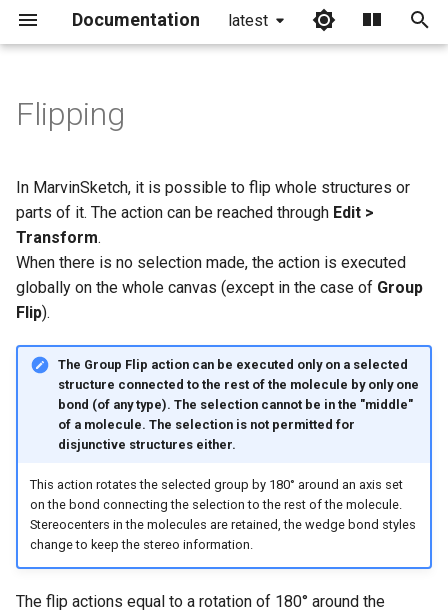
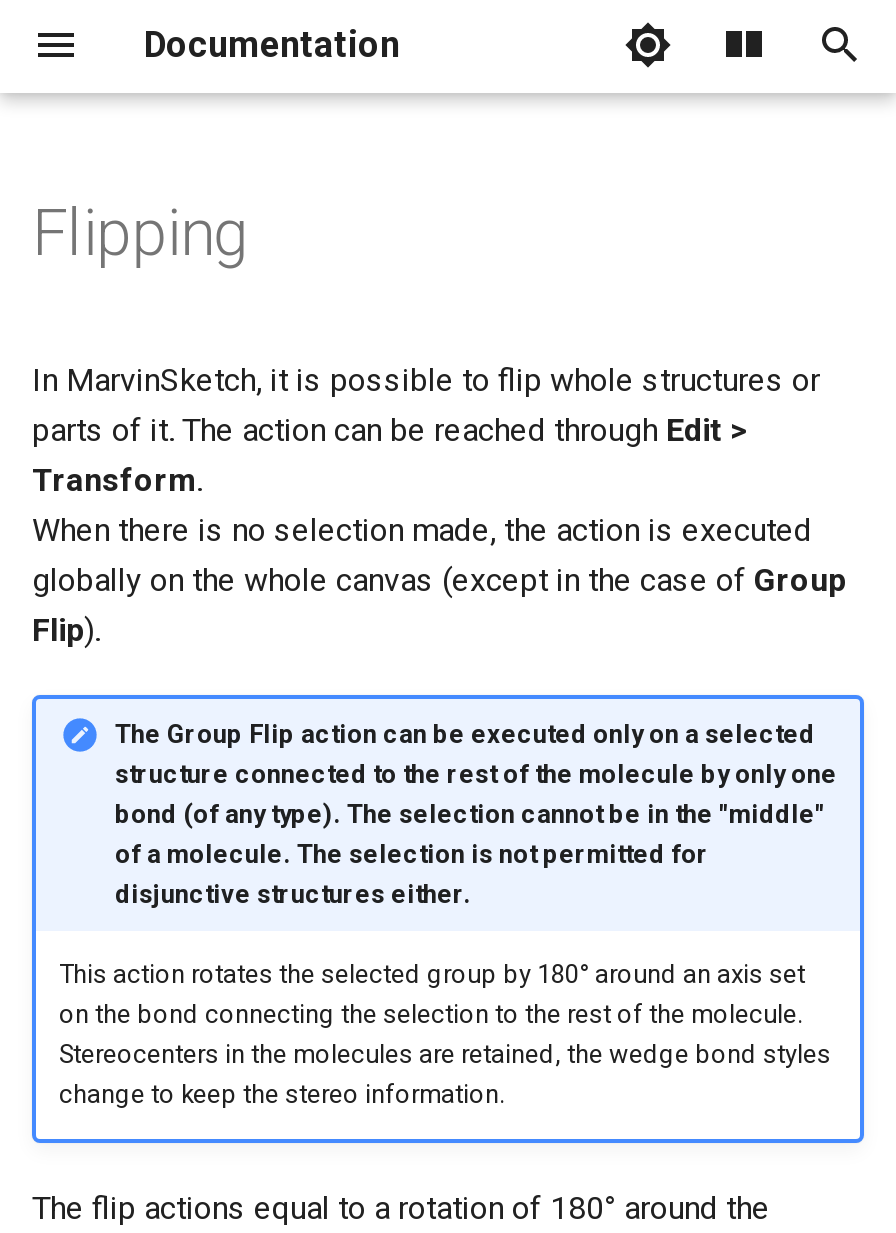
- latest
